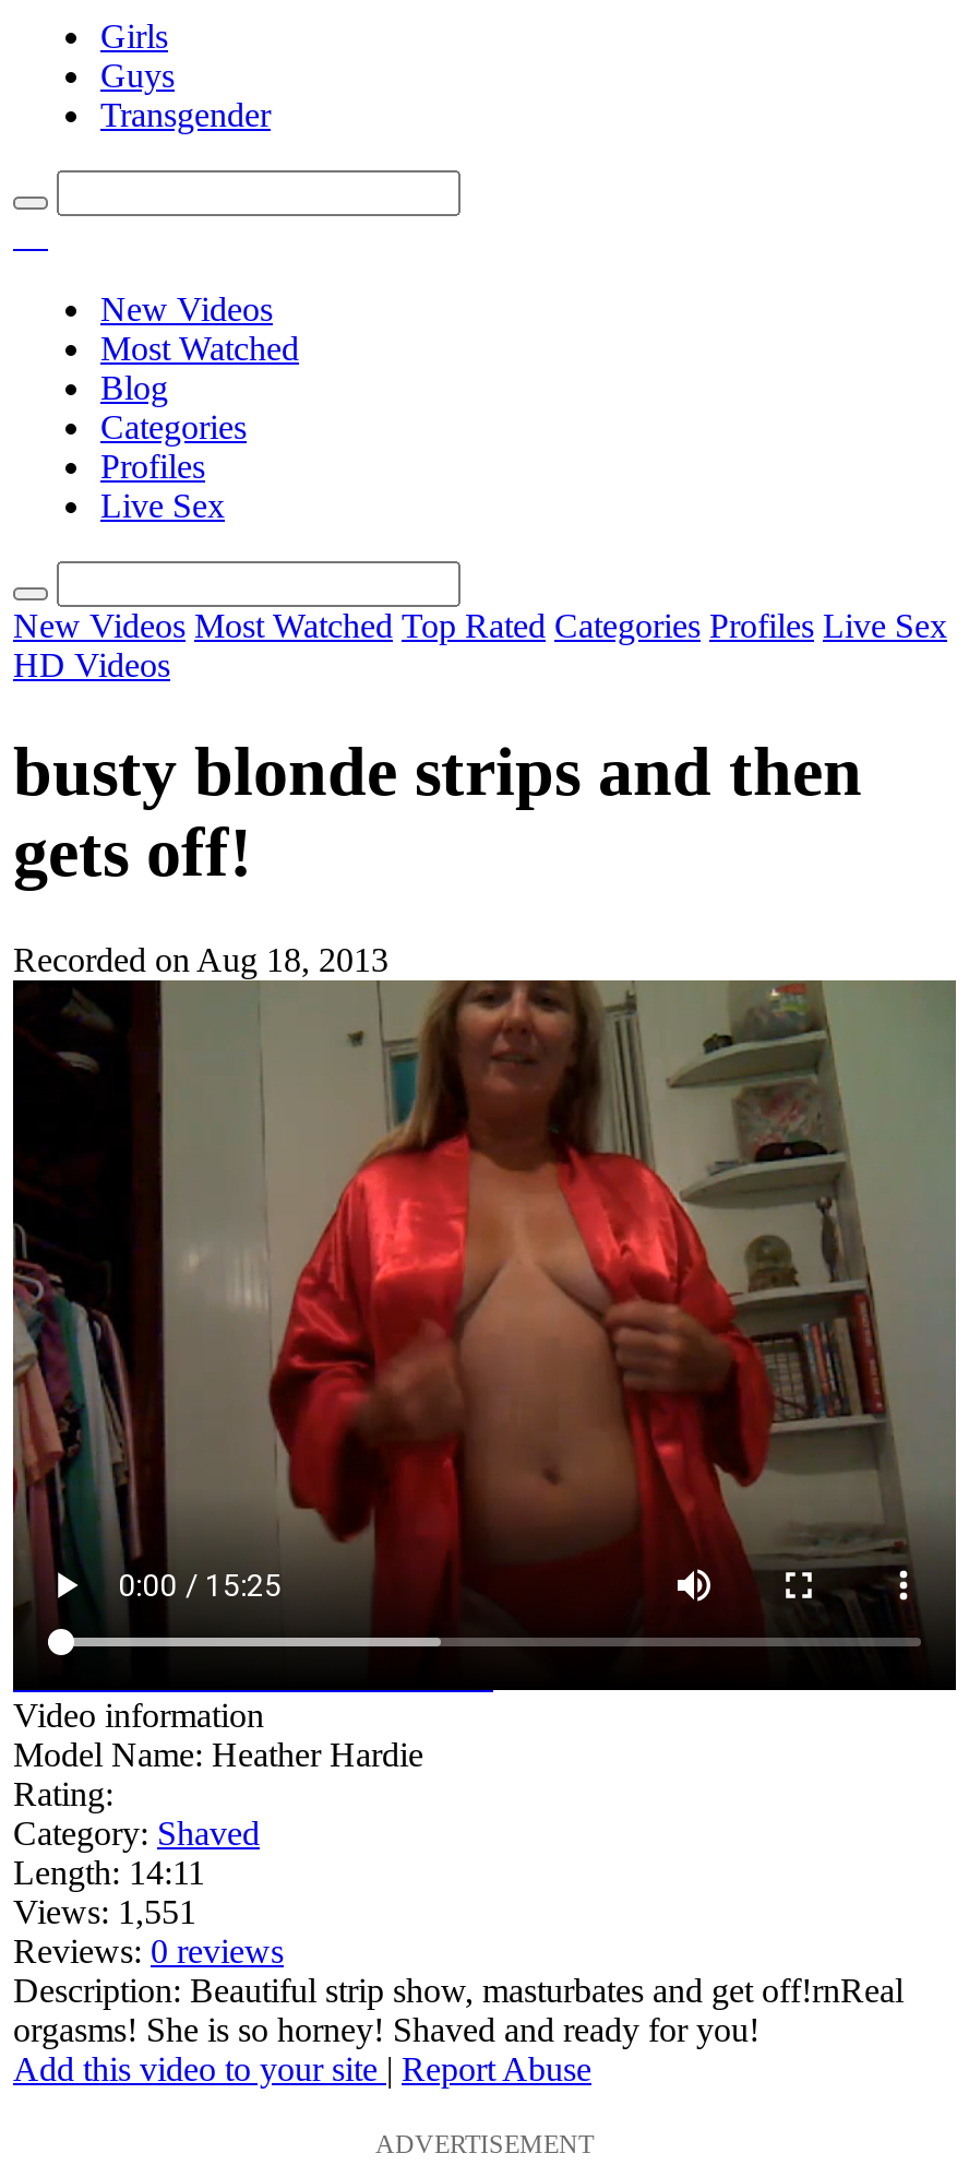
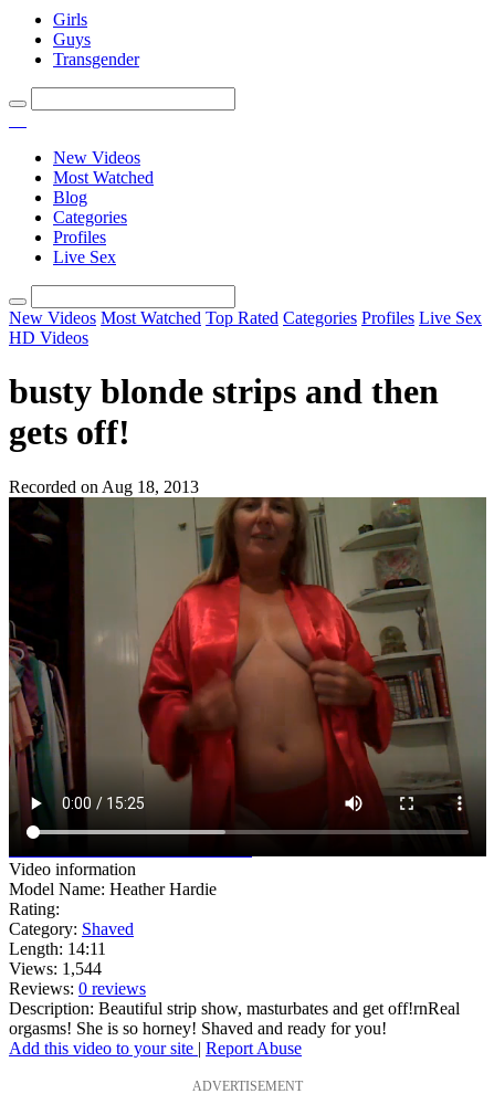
- Views: 1,551
+ Views: 1,544
